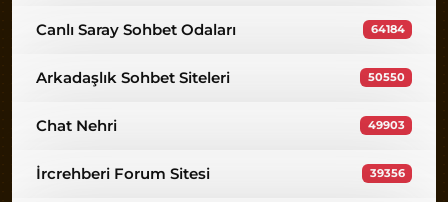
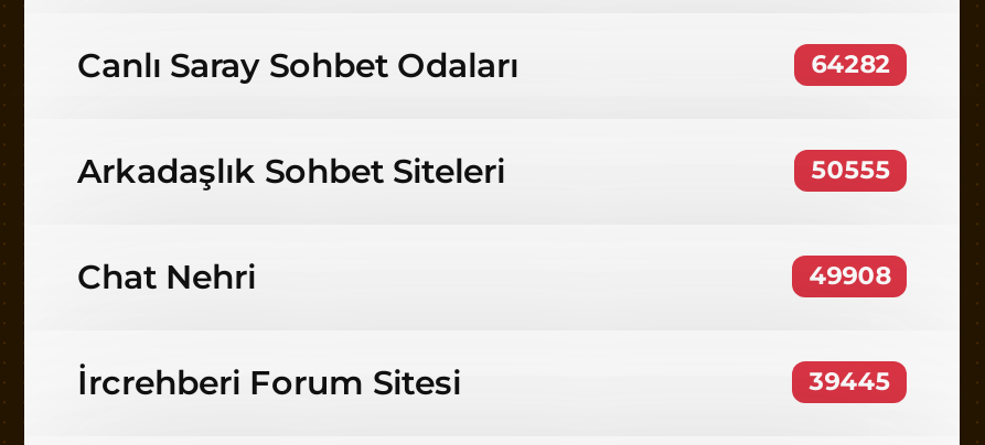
- 64184
+ 64282

- 50550
+ 50555

- 49903
+ 49908

- 39356
+ 39445
